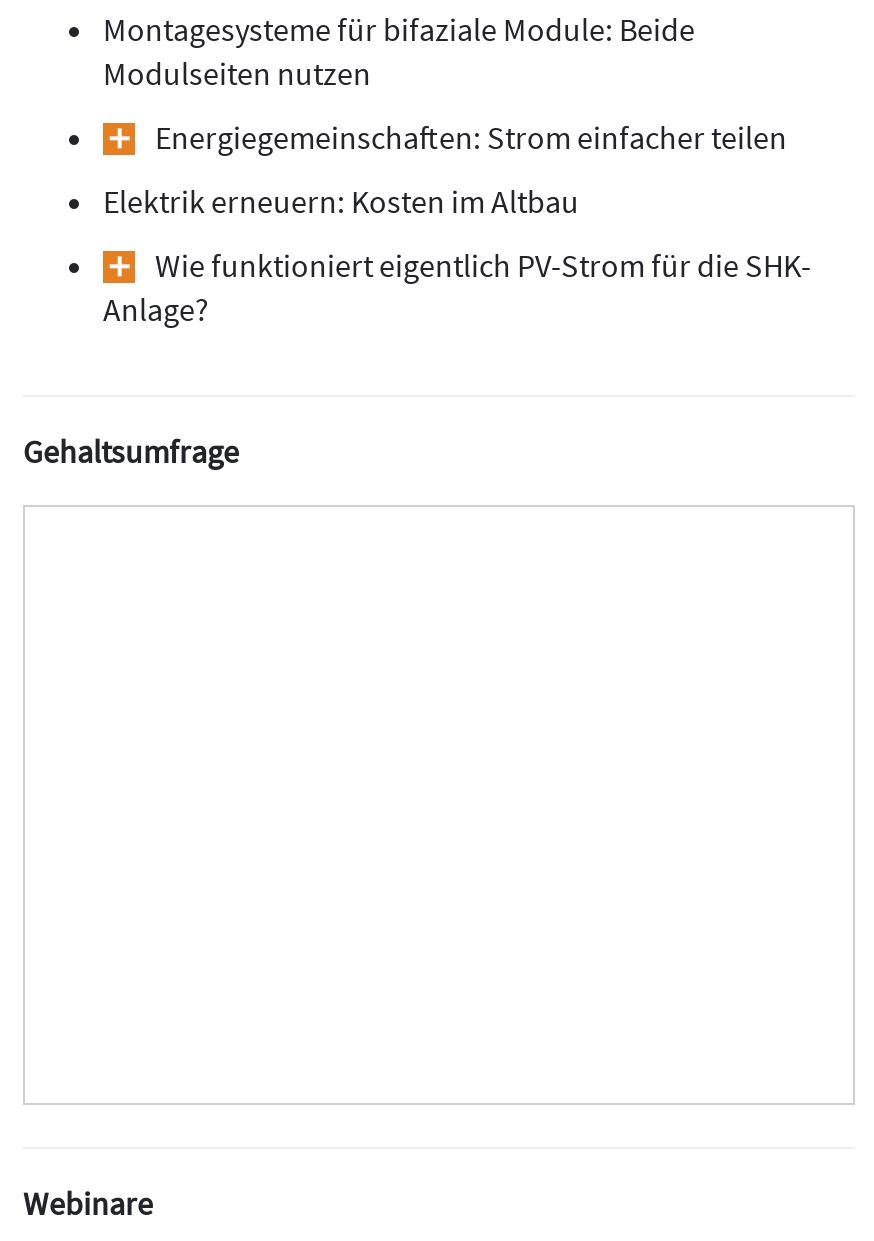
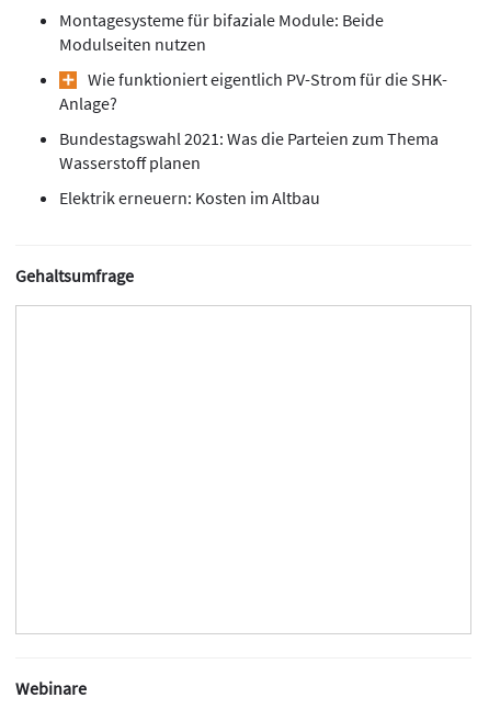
- Energiegemeinschaften: Strom einfacher teilen

moved down: Elektrik erneuern: Kosten im Altbau

moved up: Wie funktioniert eigentlich PV-Strom für die SHK- | Anlage?

+ Bundestagswahl 2021: Was die Parteien zum Thema
+ Wasserstoff planen
